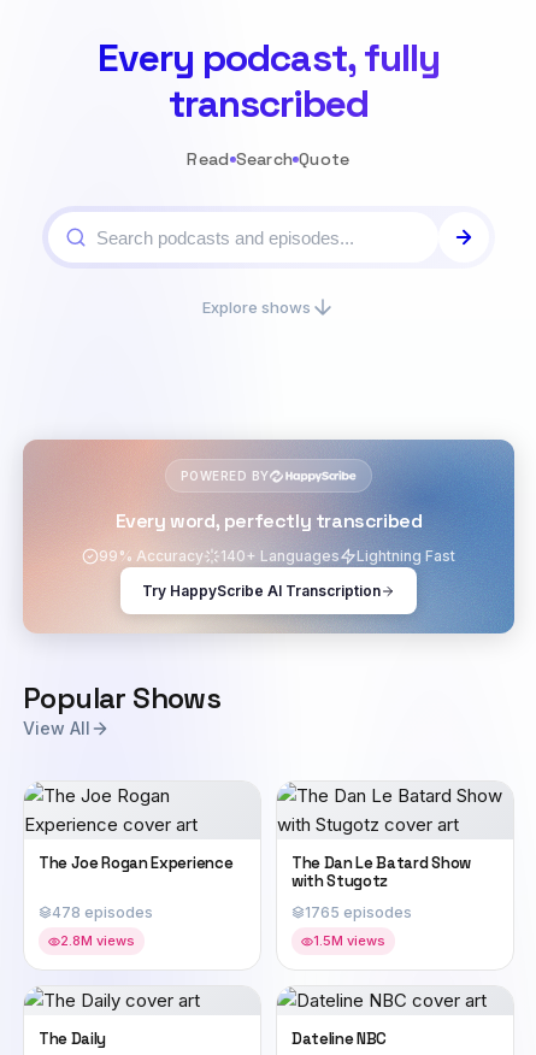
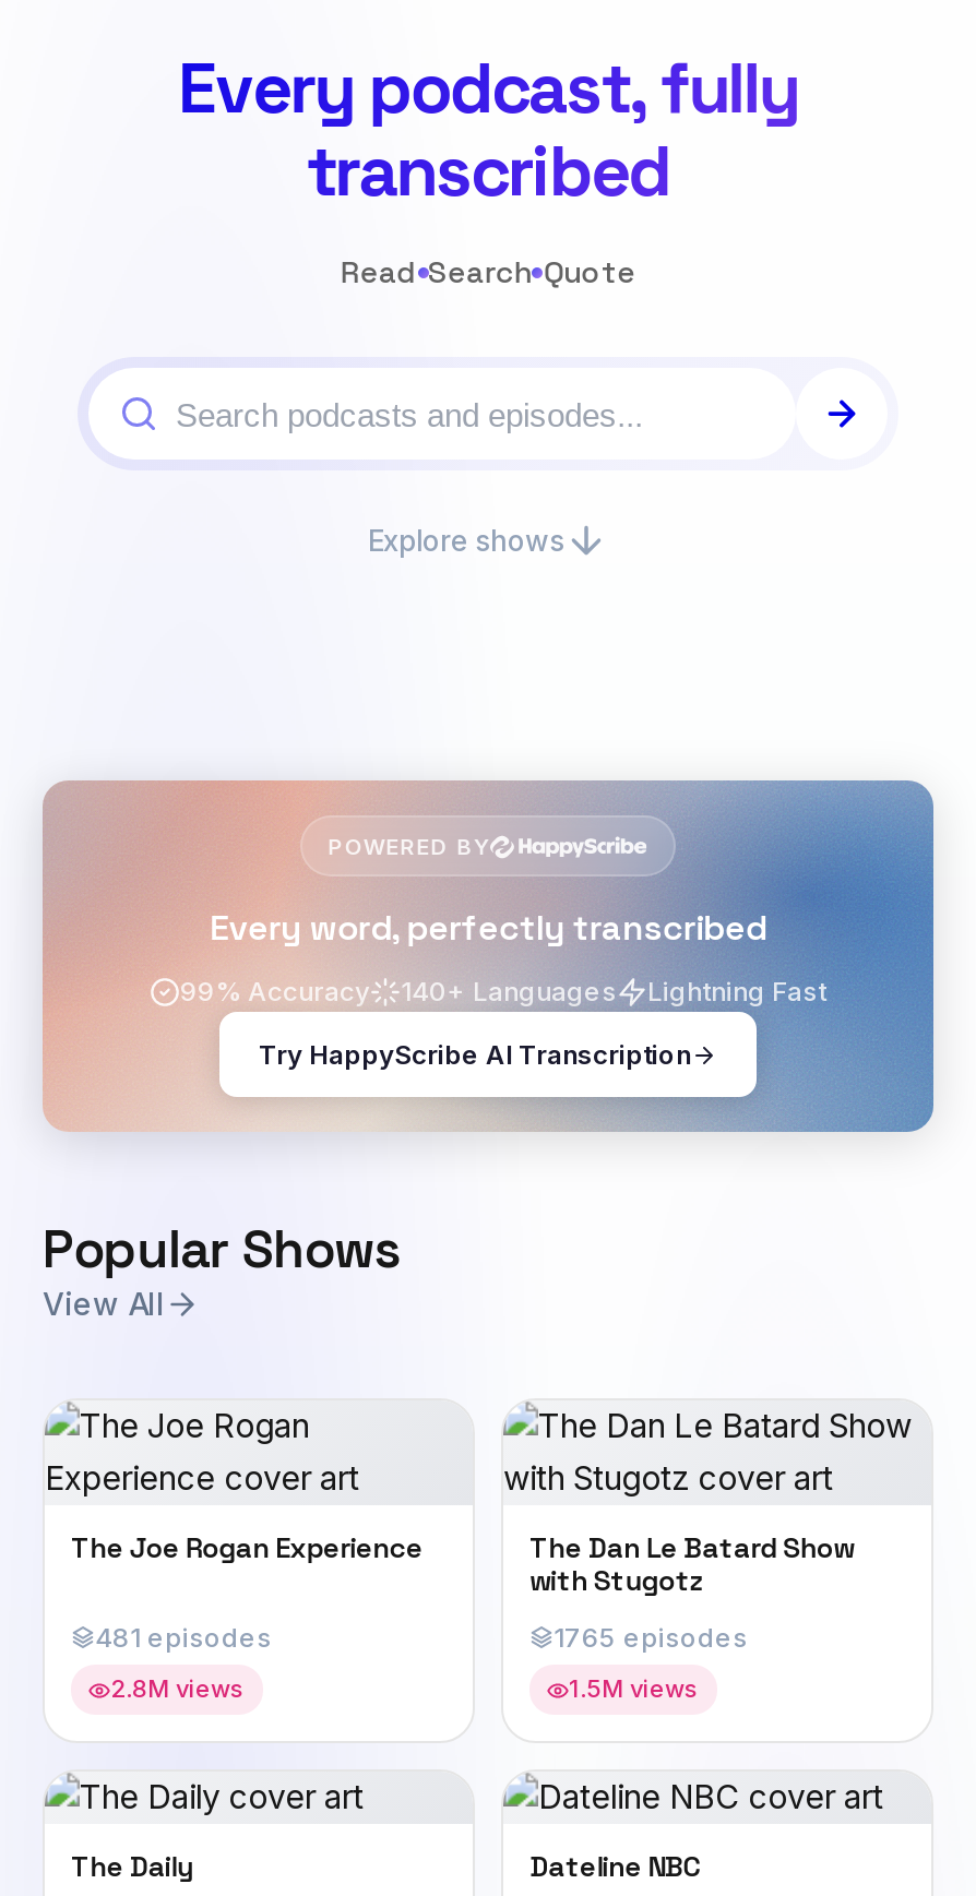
- 478 episodes
+ 481 episodes
